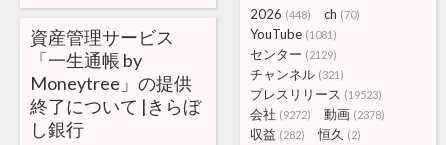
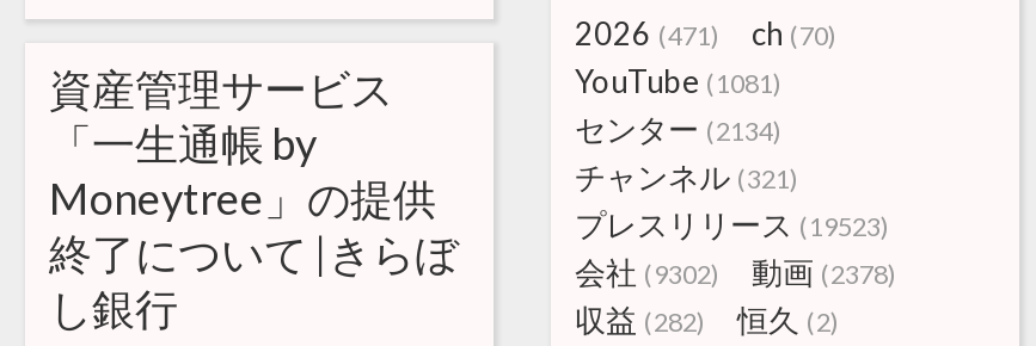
- 2026 (448) ch (70)
+ 2026 (471) ch (70)

- センター (2129)
+ センター (2134)

- 会社 (9272) 動画 (2378)
+ 会社 (9302) 動画 (2378)
